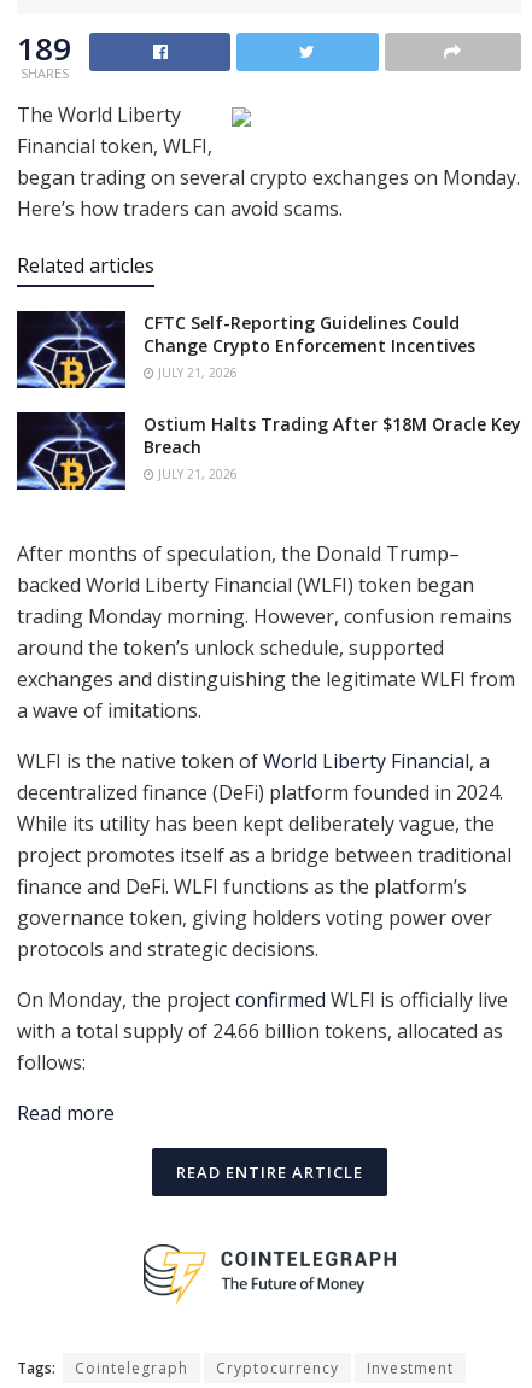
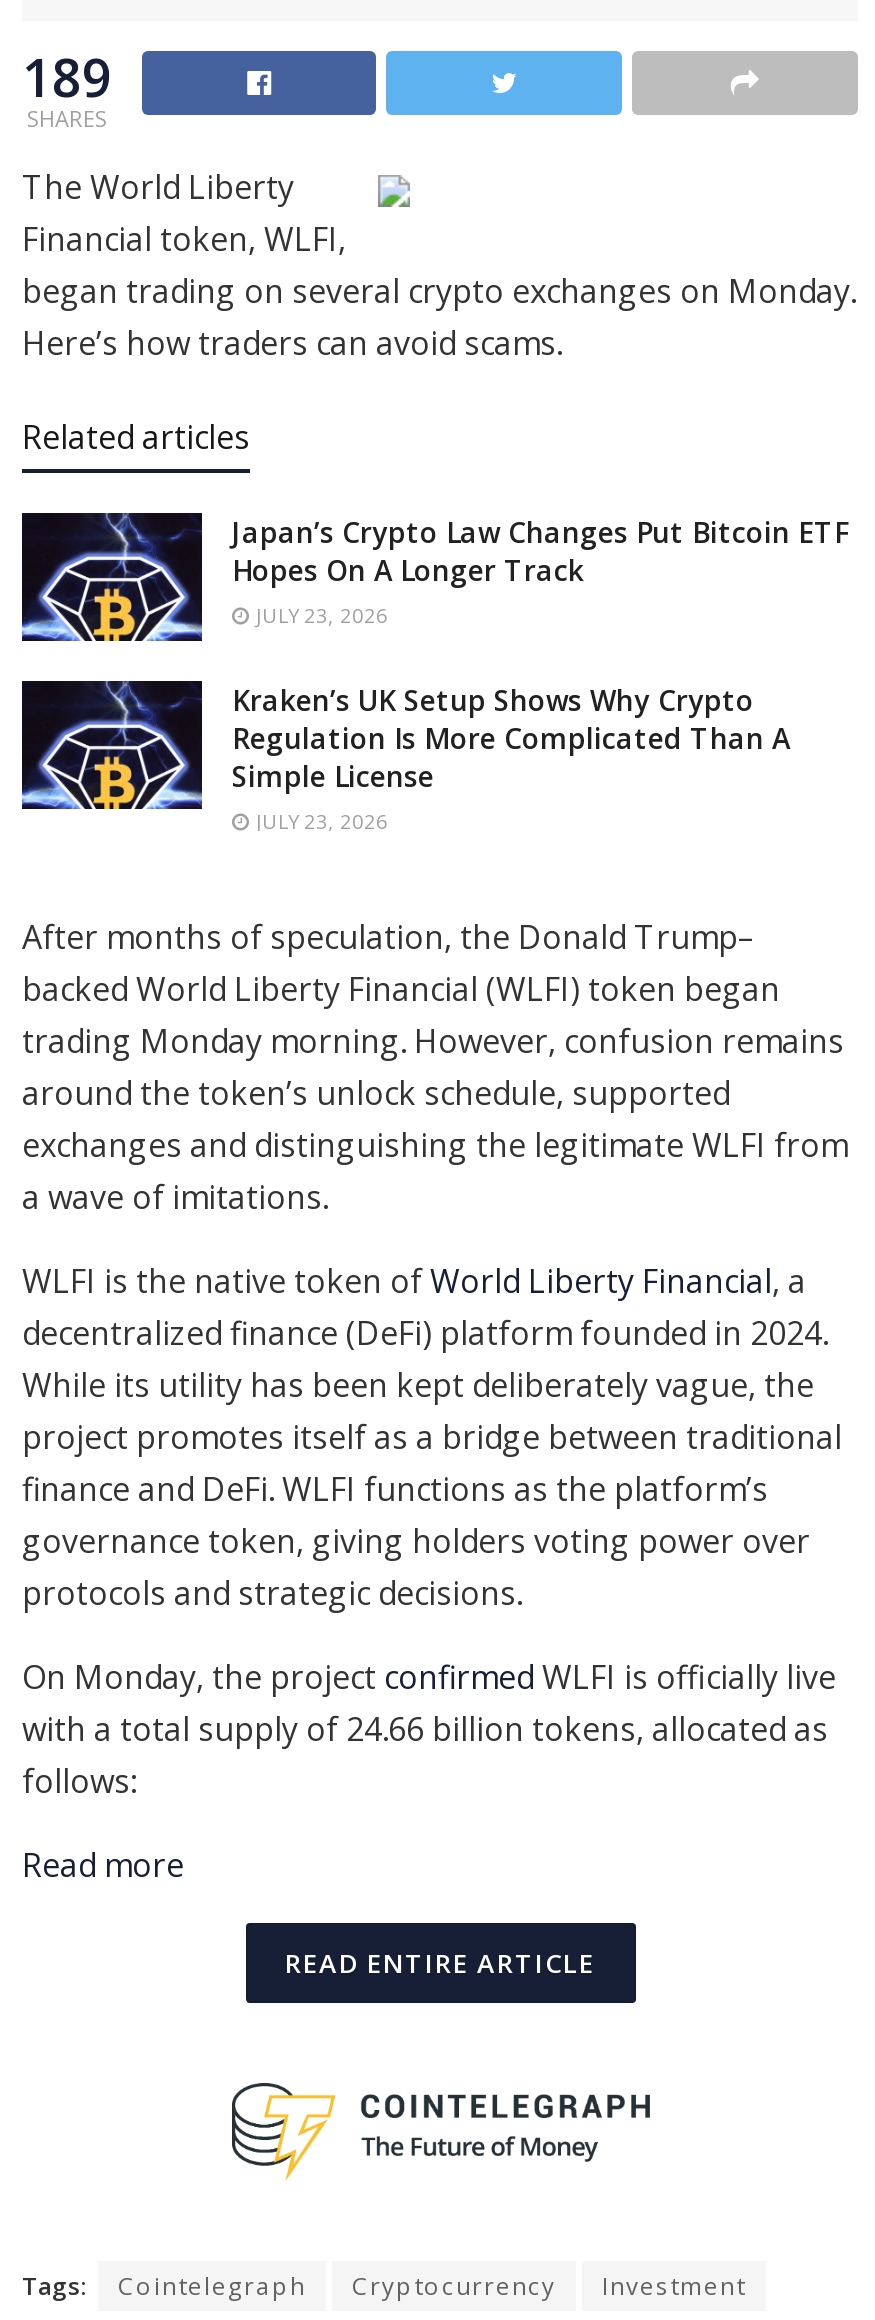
- CFTC Self-Reporting Guidelines Could
- Change Crypto Enforcement Incentives
- JULY 21, 2026
+ Japan’s Crypto Law Changes Put Bitcoin ETF
+ Hopes On A Longer Track
+ JULY 23, 2026

- Ostium Halts Trading After $18M Oracle Key
- Breach
- JULY 21, 2026
+ Kraken’s UK Setup Shows Why Crypto
+ Regulation Is More Complicated Than A
+ Simple License
+ JULY 23, 2026
